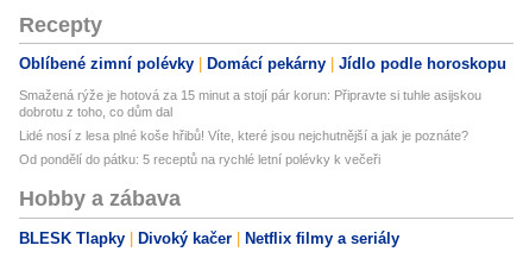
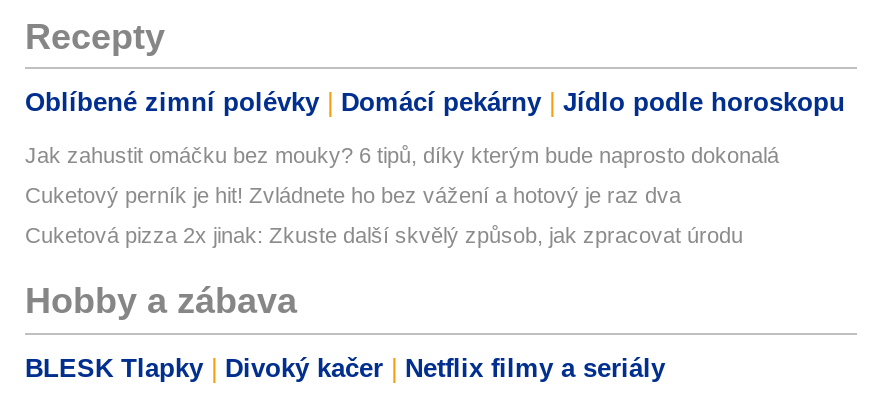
- Smažená rýže je hotová za 15 minut a stojí pár korun: Připravte si tuhle asijskou
- dobrotu z toho, co dům dal
+ Jak zahustit omáčku bez mouky? 6 tipů, díky kterým bude naprosto dokonalá

- Lidé nosí z lesa plné koše hřibů! Víte, které jsou nejchutnější a jak je poznáte?
+ Cuketový perník je hit! Zvládnete ho bez vážení a hotový je raz dva

- Od pondělí do pátku: 5 receptů na rychlé letní polévky k večeři
+ Cuketová pizza 2x jinak: Zkuste další skvělý způsob, jak zpracovat úrodu
